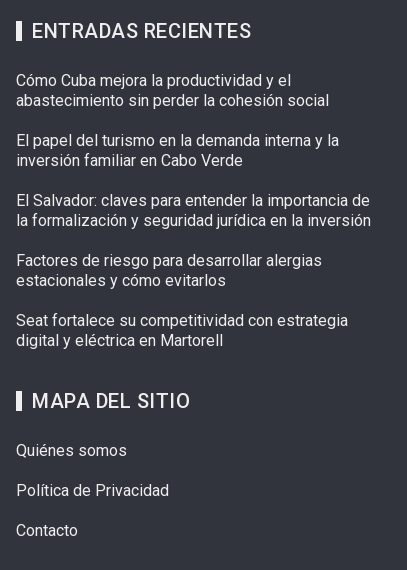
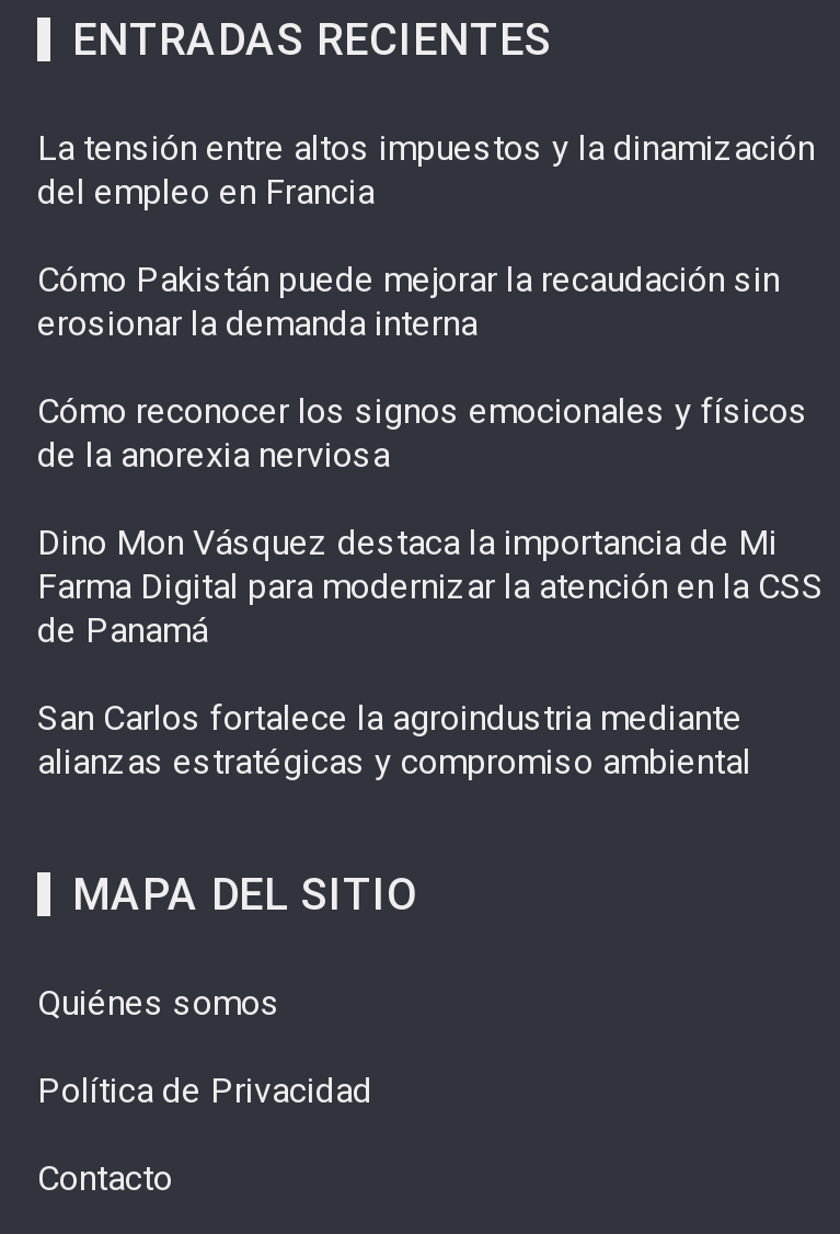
- Cómo Cuba mejora la productividad y el
- abastecimiento sin perder la cohesión social
+ La tensión entre altos impuestos y la dinamización
+ del empleo en Francia

- El papel del turismo en la demanda interna y la
- inversión familiar en Cabo Verde
+ Cómo Pakistán puede mejorar la recaudación sin
+ erosionar la demanda interna

- El Salvador: claves para entender la importancia de
- la formalización y seguridad jurídica en la inversión
+ Cómo reconocer los signos emocionales y físicos
+ de la anorexia nerviosa

- Factores de riesgo para desarrollar alergias
- estacionales y cómo evitarlos
+ Dino Mon Vásquez destaca la importancia de Mi
+ Farma Digital para modernizar la atención en la CSS
+ de Panamá

- Seat fortalece su competitividad con estrategia
- digital y eléctrica en Martorell
+ San Carlos fortalece la agroindustria mediante
+ alianzas estratégicas y compromiso ambiental
